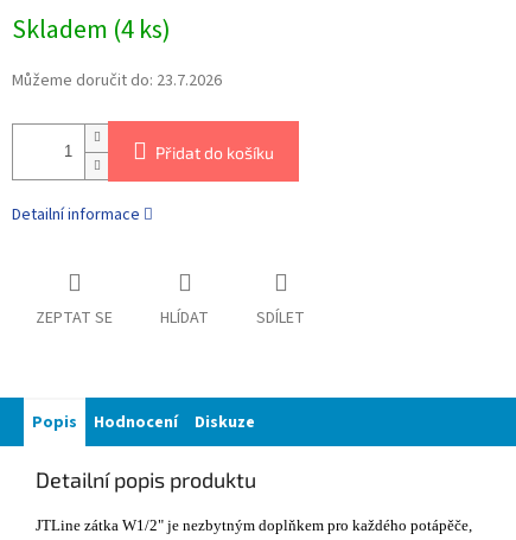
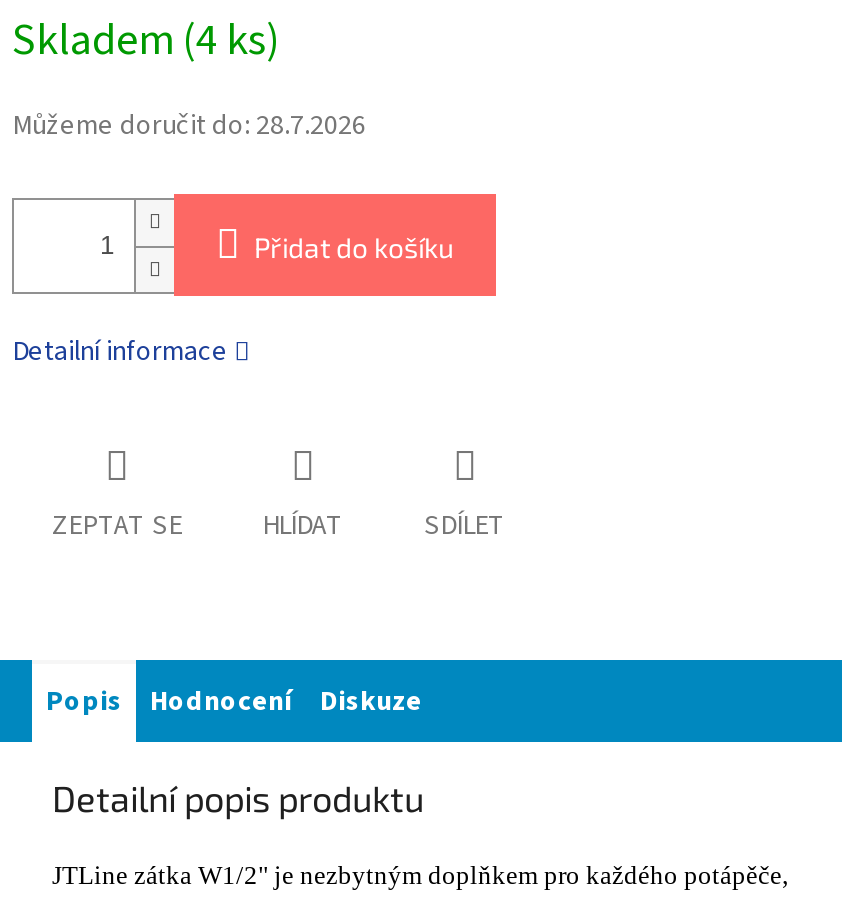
- Můžeme doručit do: 23.7.2026
+ Můžeme doručit do: 28.7.2026
